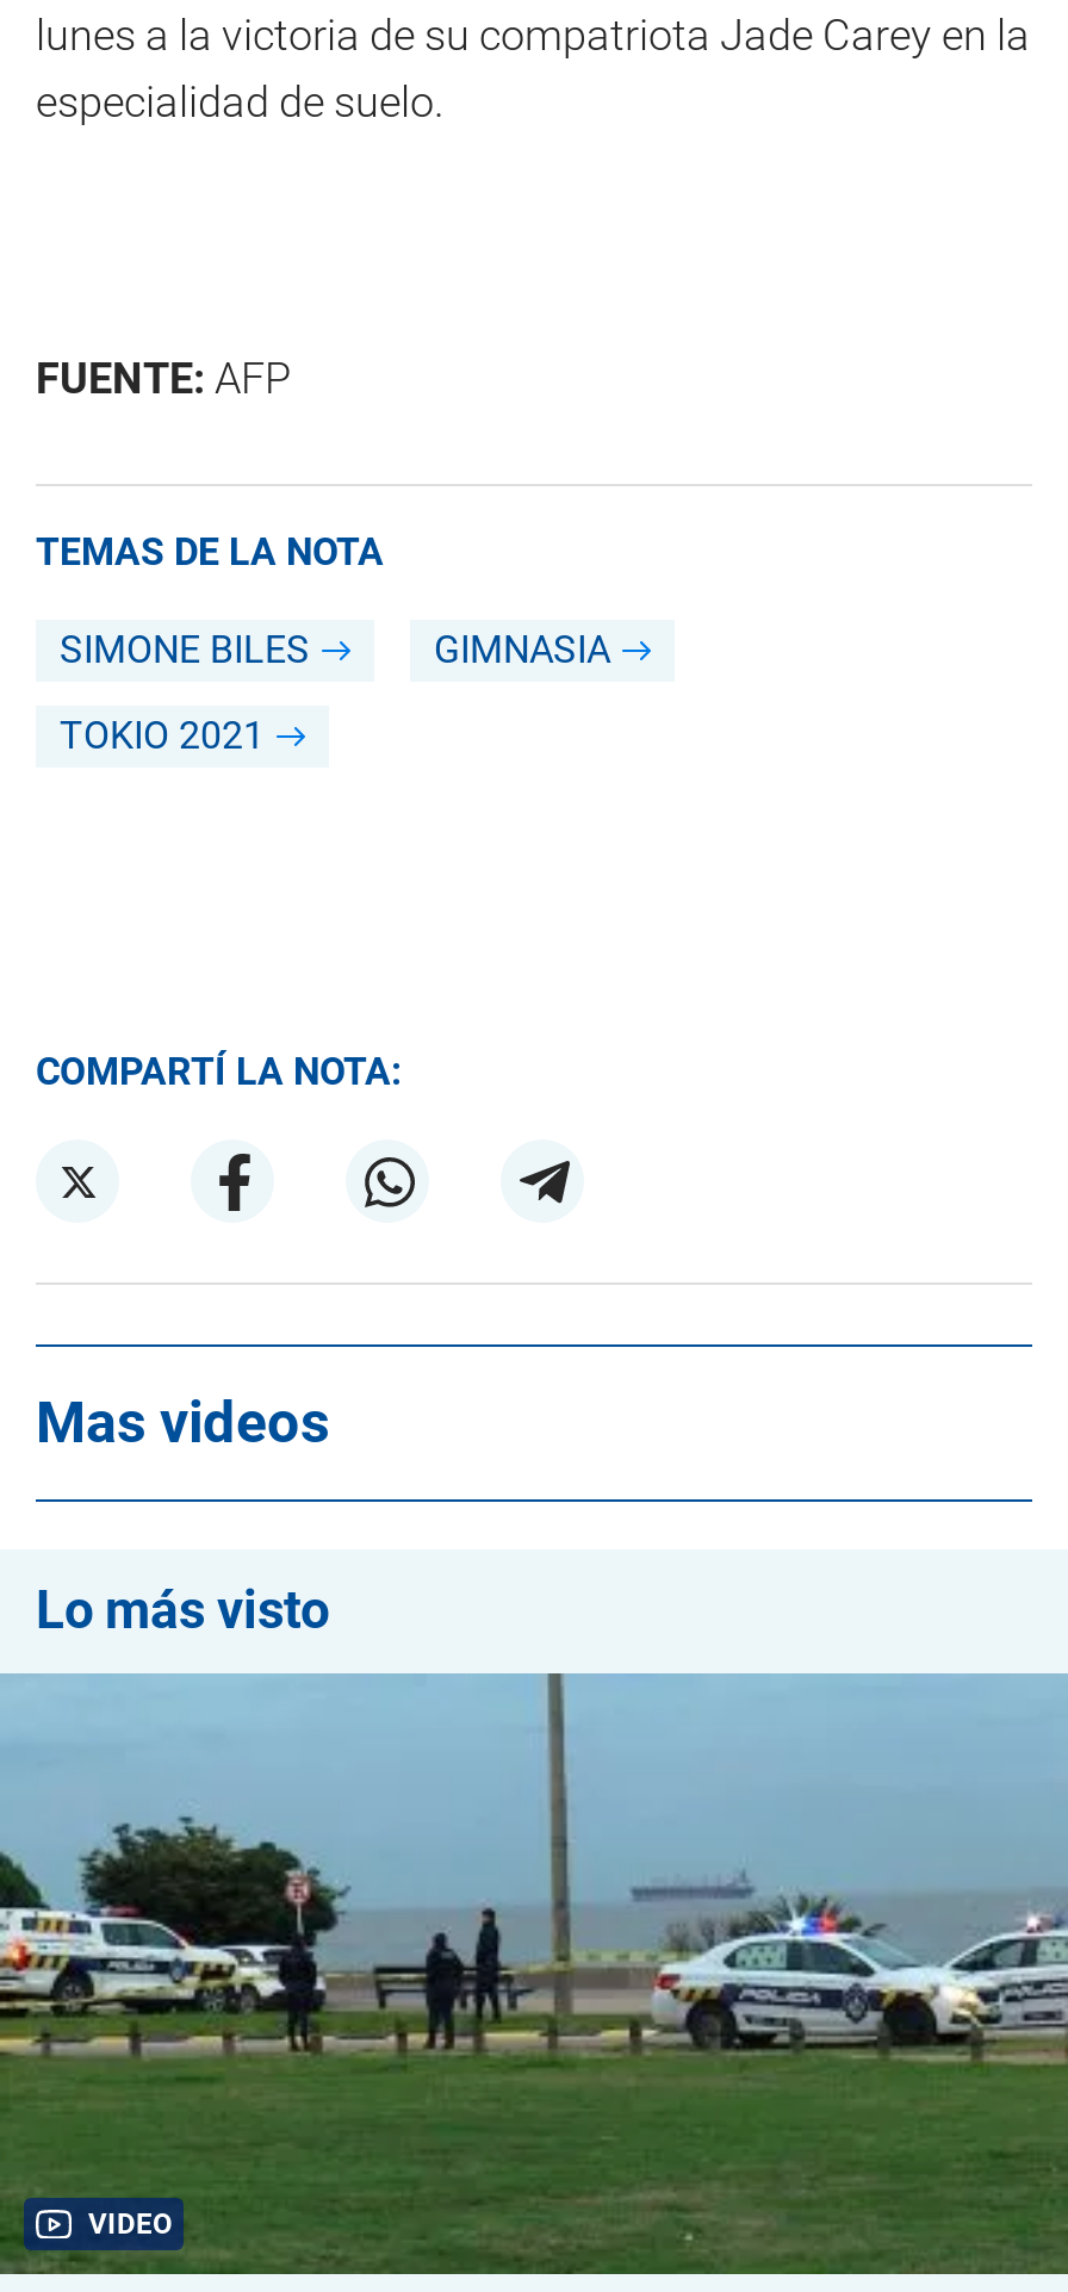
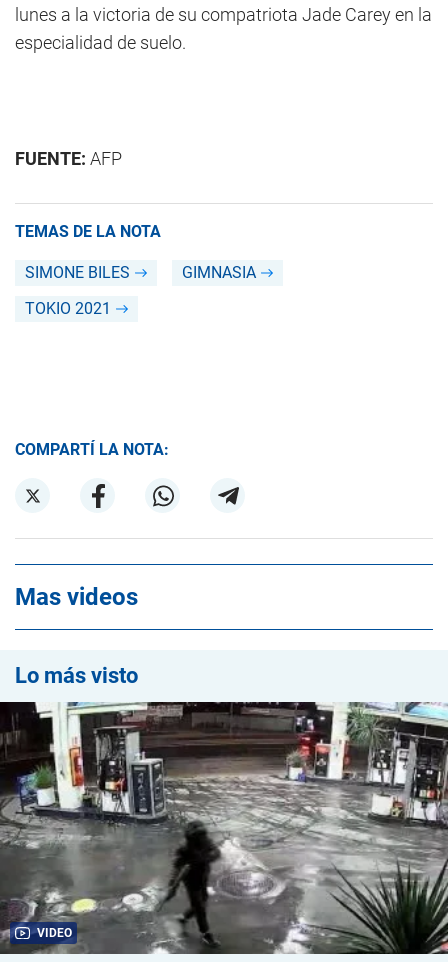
- [image]
+ [image]
